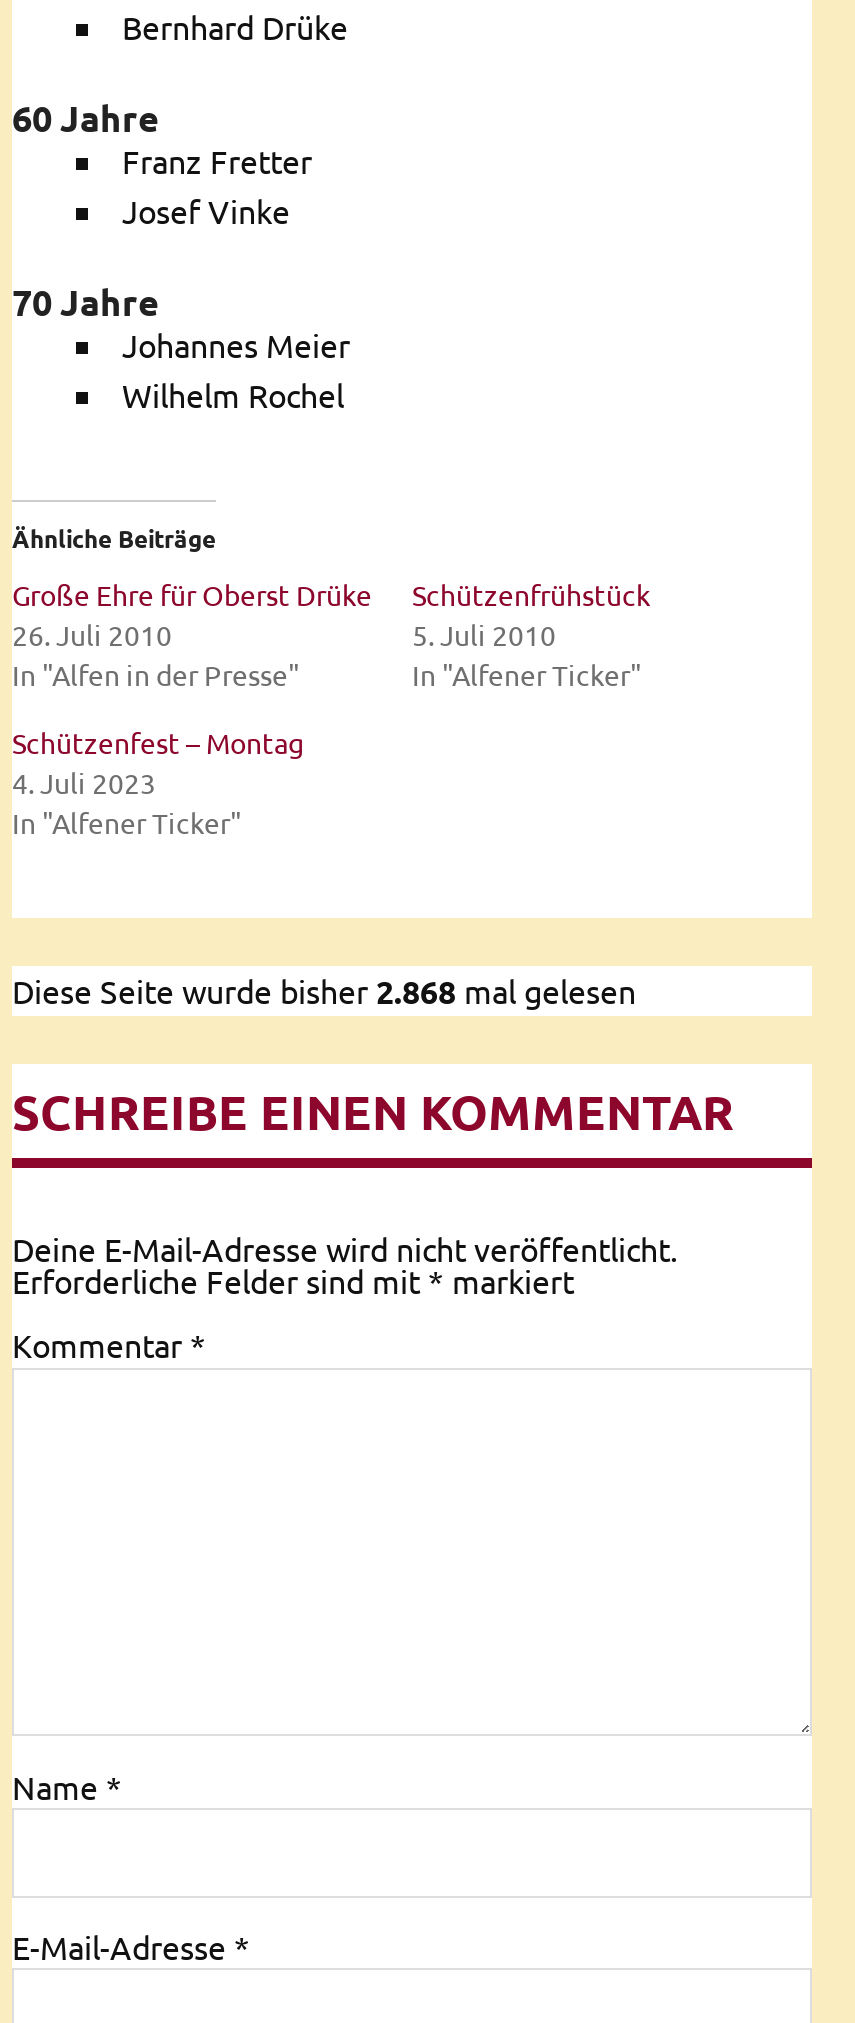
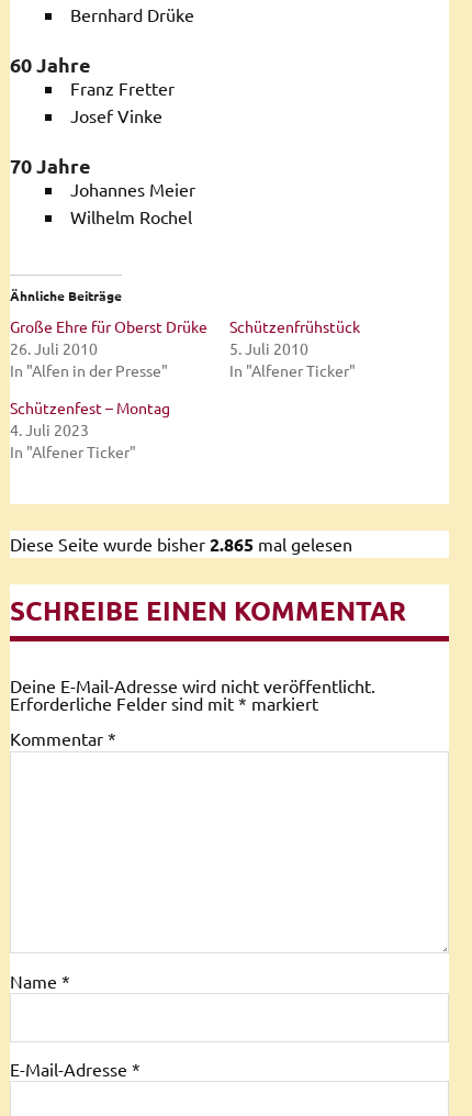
- Diese Seite wurde bisher 2.868 mal gelesen
+ Diese Seite wurde bisher 2.865 mal gelesen
